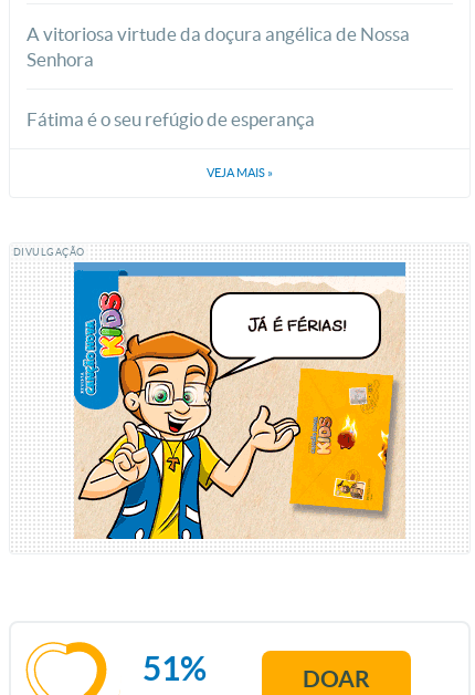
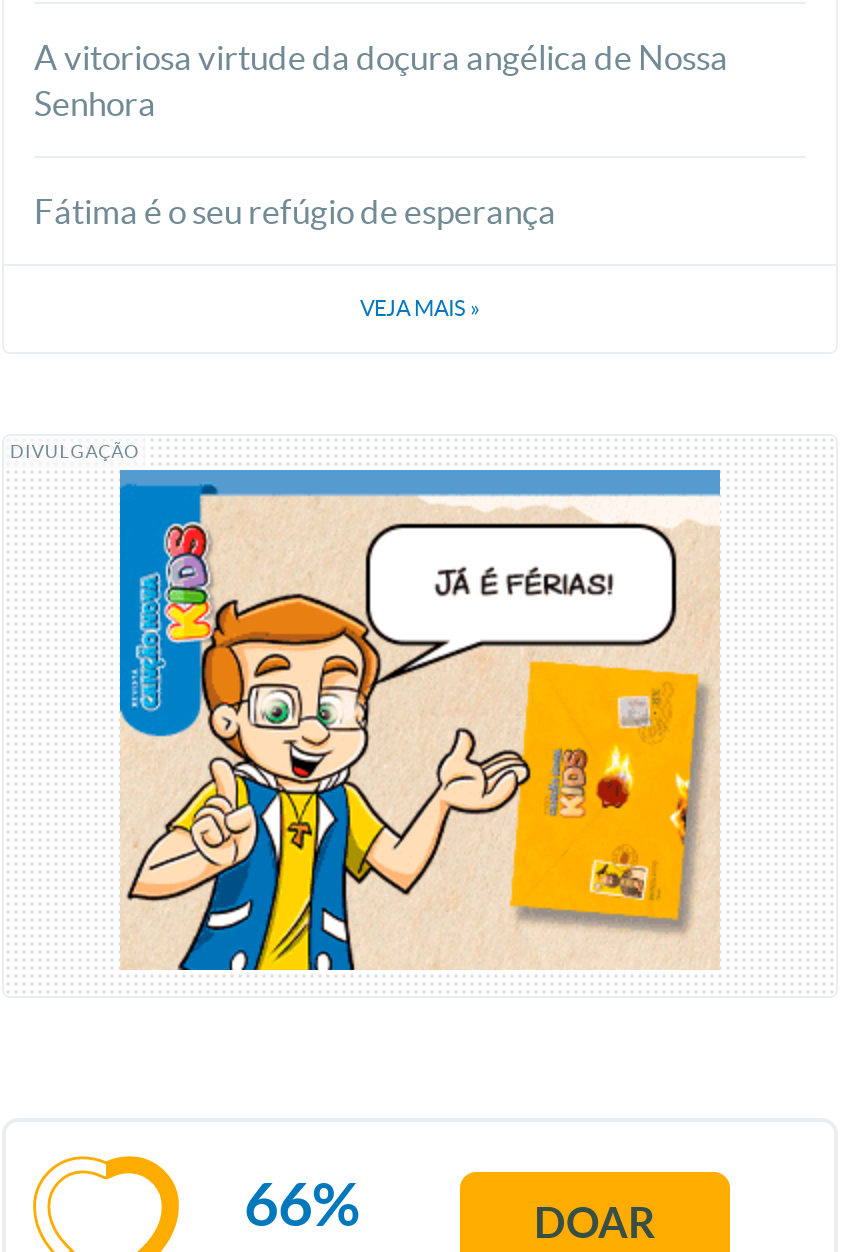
- 51%
+ 66%
